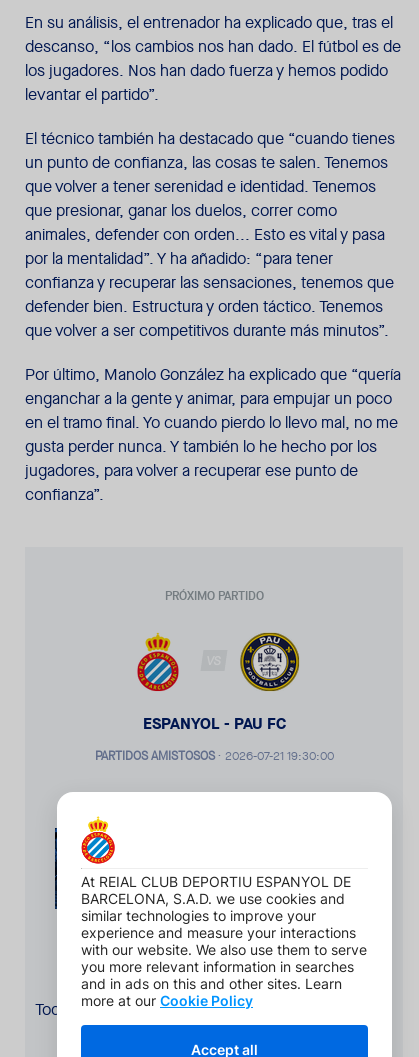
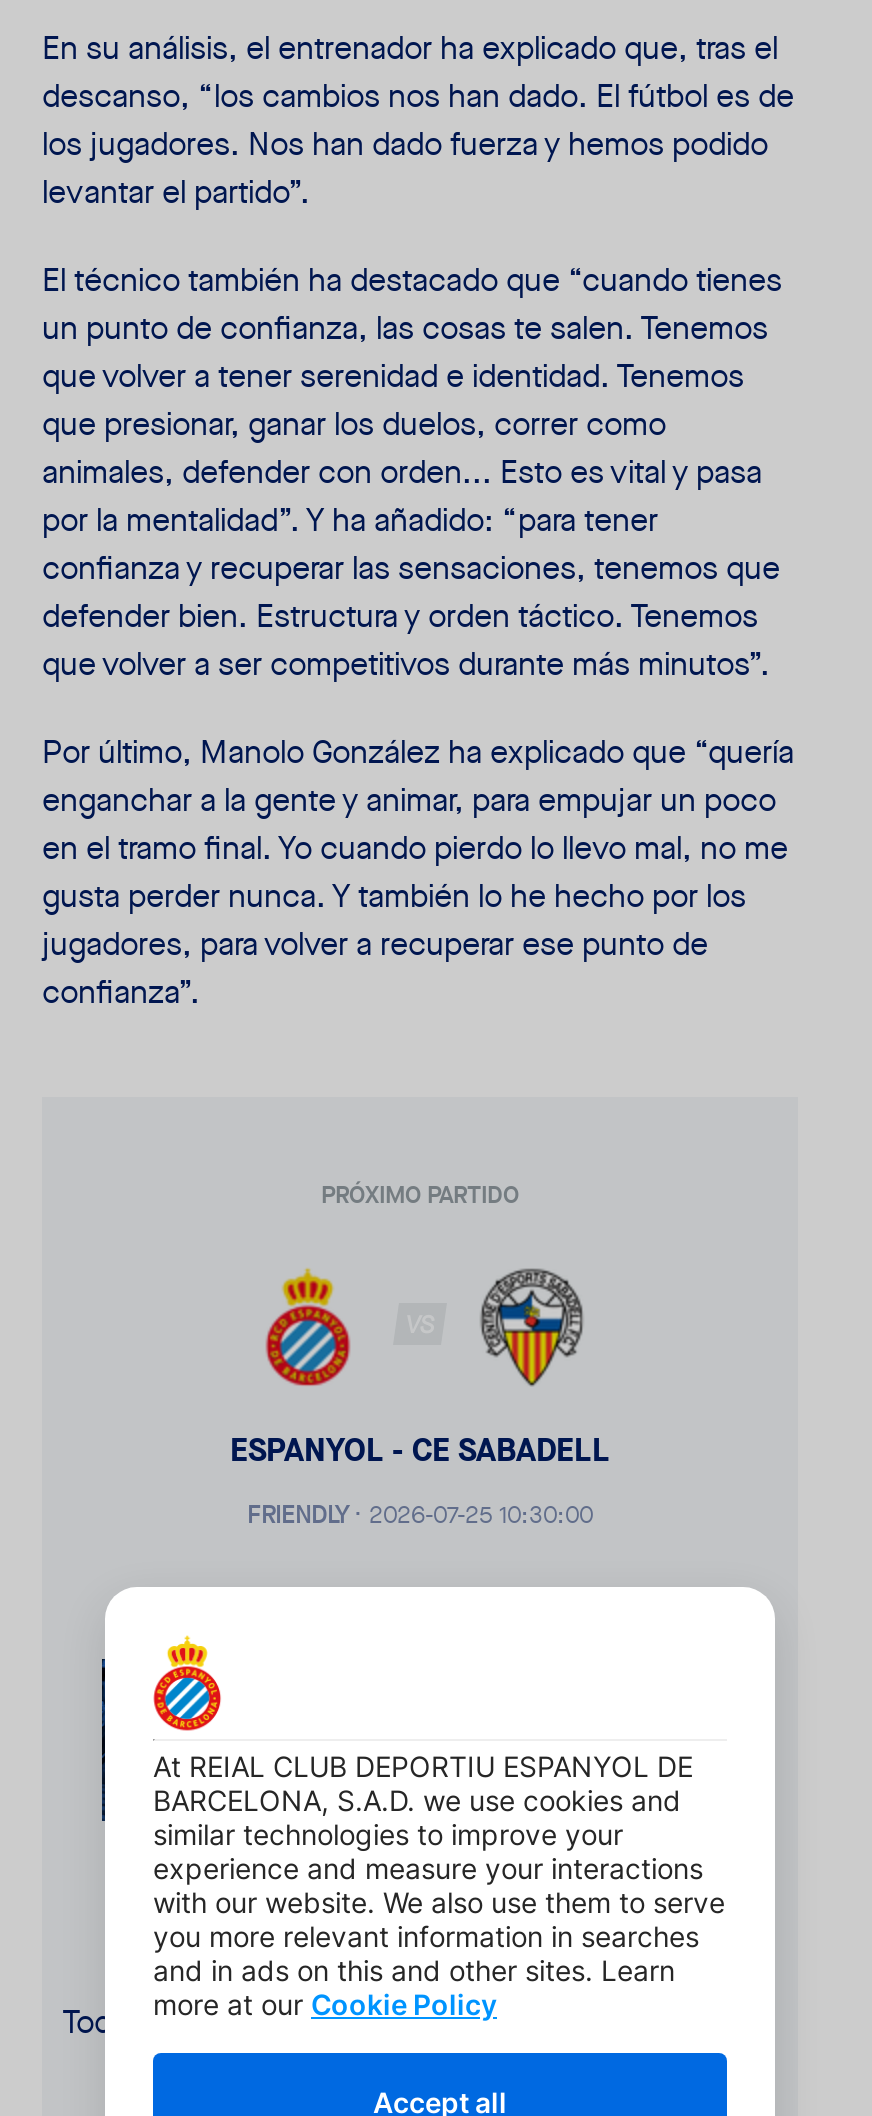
- [image]
- ESPANYOL - PAU FC
+ [image]
+ ESPANYOL - CE SABADELL

- PARTIDOS AMISTOSOS · 2026-07-21 19:30:00
+ FRIENDLY · 2026-07-25 10:30:00
